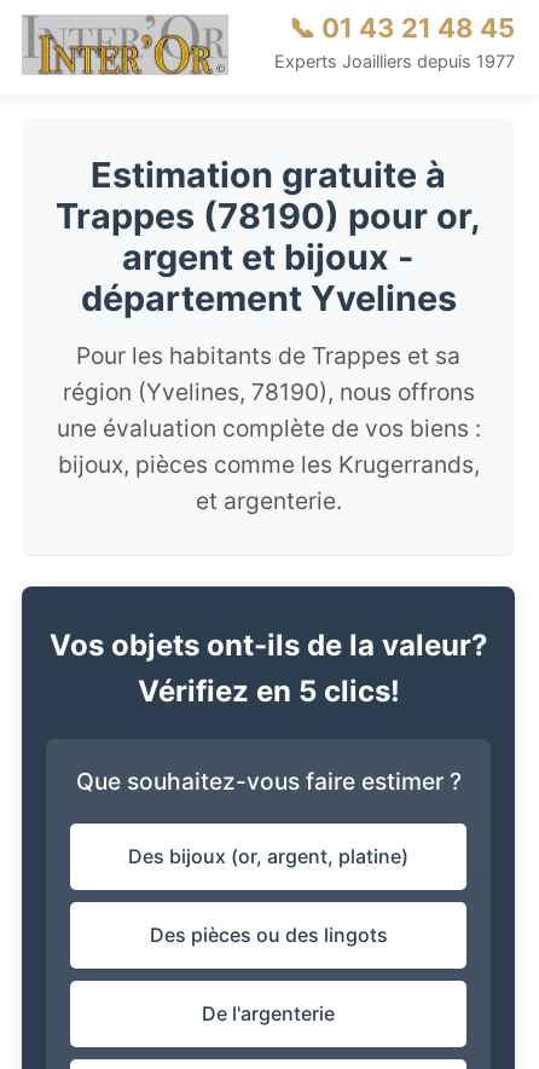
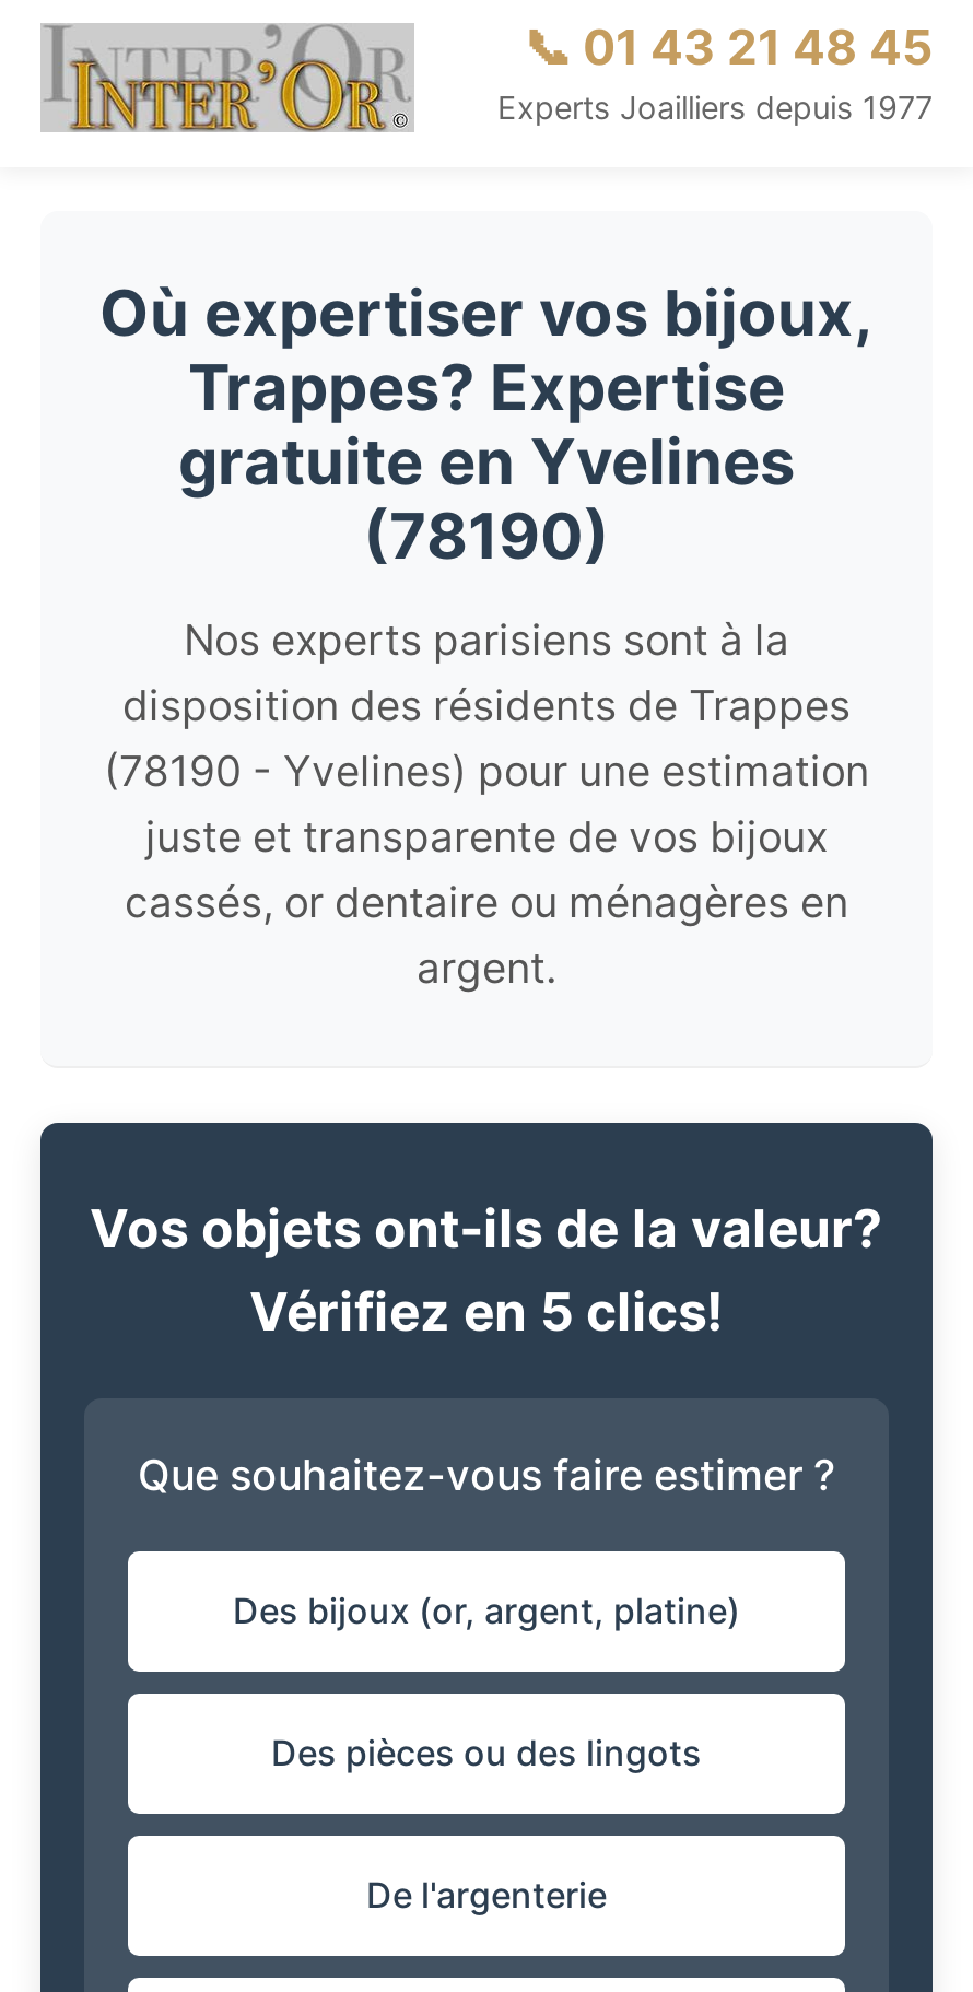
- Estimation gratuite à
- Trappes (78190) pour or,
- argent et bijoux -
- département Yvelines
+ Où expertiser vos bijoux,
+ Trappes? Expertise
+ gratuite en Yvelines
+ (78190)

- Pour les habitants de Trappes et sa
- région (Yvelines, 78190), nous offrons
- une évaluation complète de vos biens :
- bijoux, pièces comme les Krugerrands,
- et argenterie.
+ Nos experts parisiens sont à la
+ disposition des résidents de Trappes
+ (78190 - Yvelines) pour une estimation
+ juste et transparente de vos bijoux
+ cassés, or dentaire ou ménagères en
+ argent.
